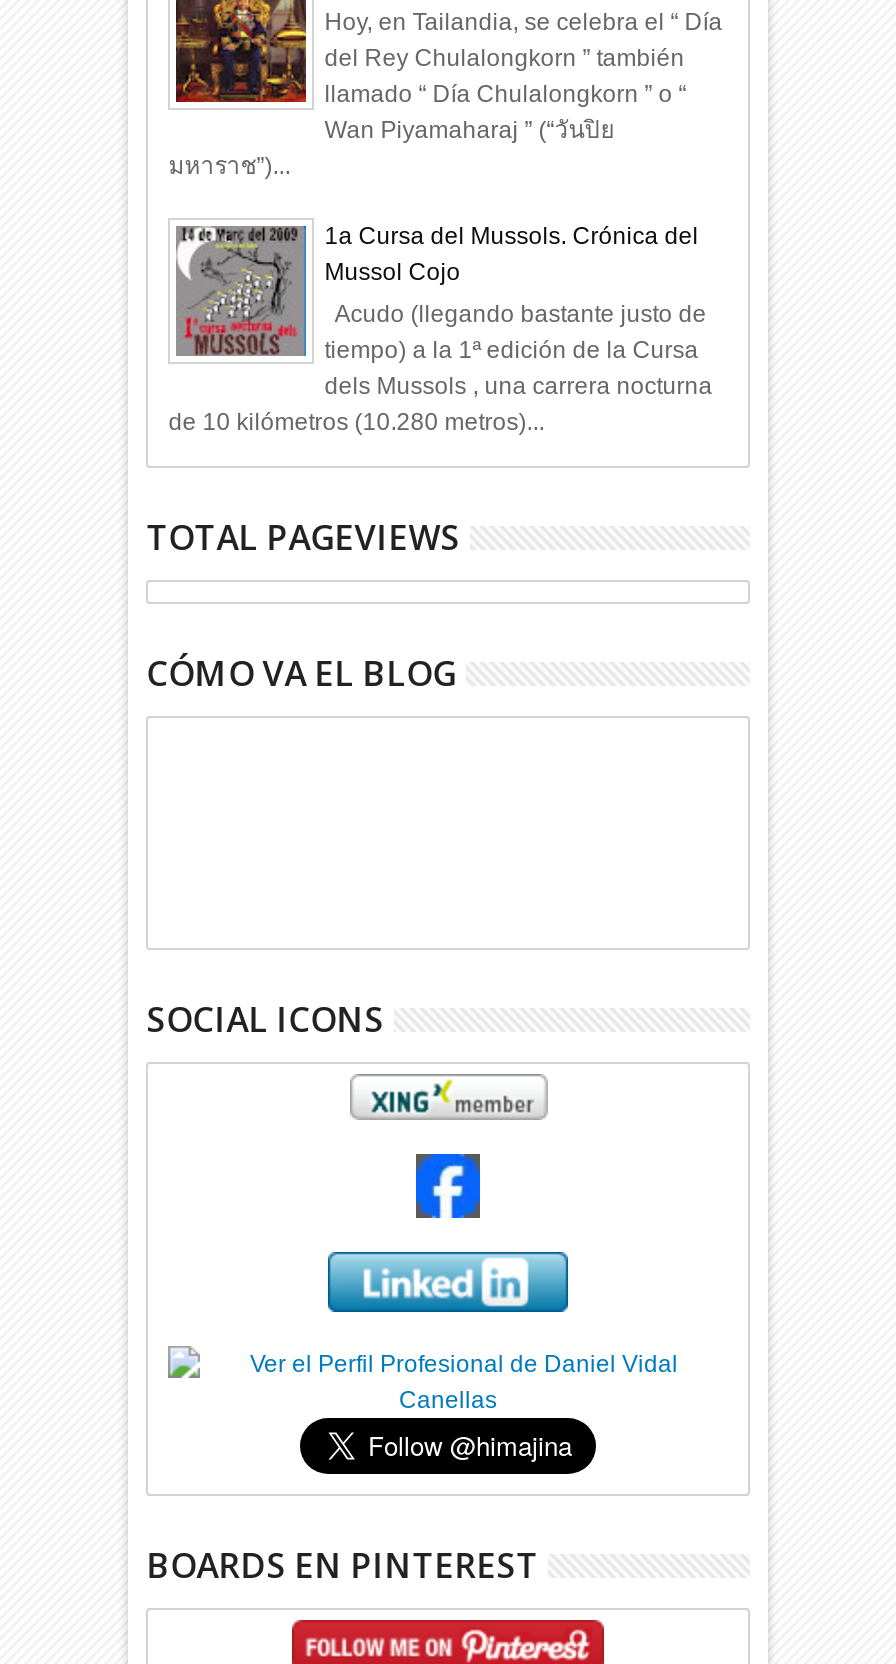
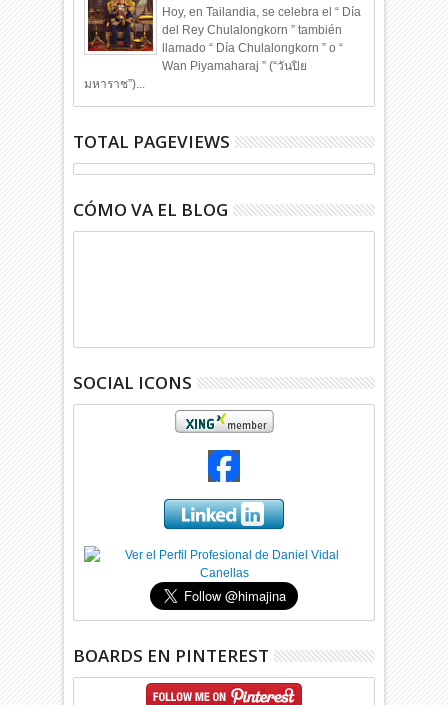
- [image]
- 1a Cursa del Mussols. Crónica del
- Mussol Cojo
- Acudo (llegando bastante justo de
- tiempo) a la 1ª edición de la Cursa
- dels Mussols , una carrera nocturna
- de 10 kilómetros (10.280 metros)...
